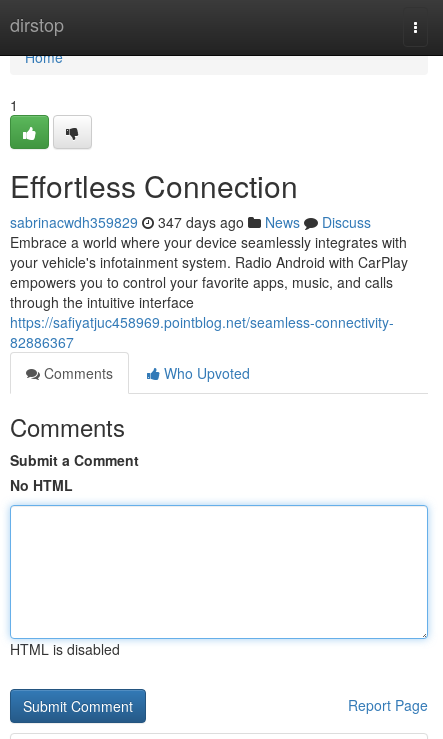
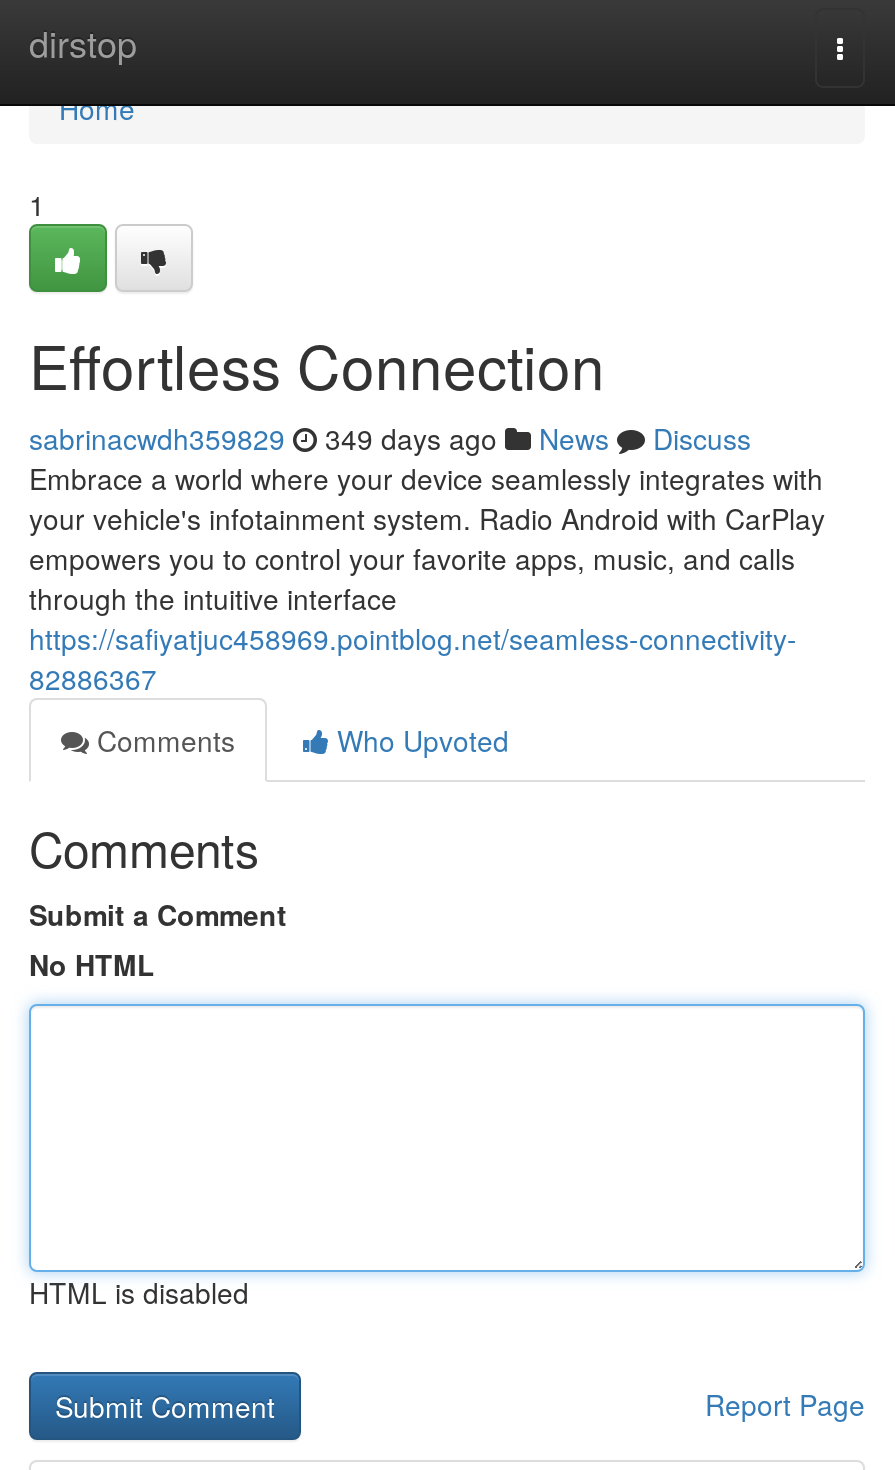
- sabrinacwdh359829 347 days ago News Discuss
+ sabrinacwdh359829 349 days ago News Discuss
